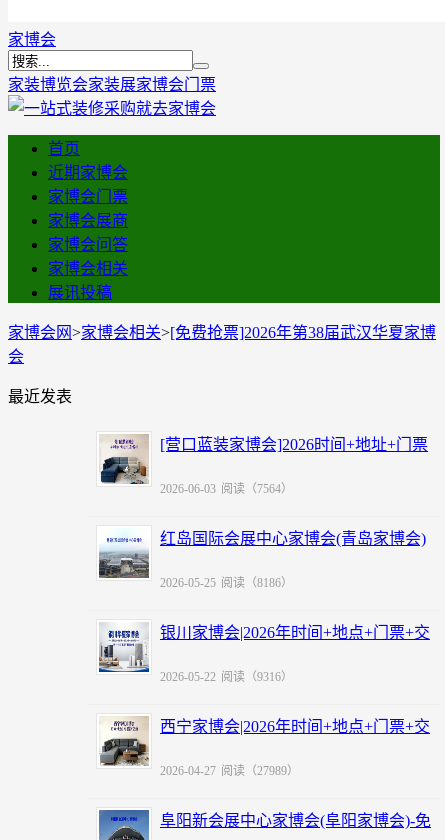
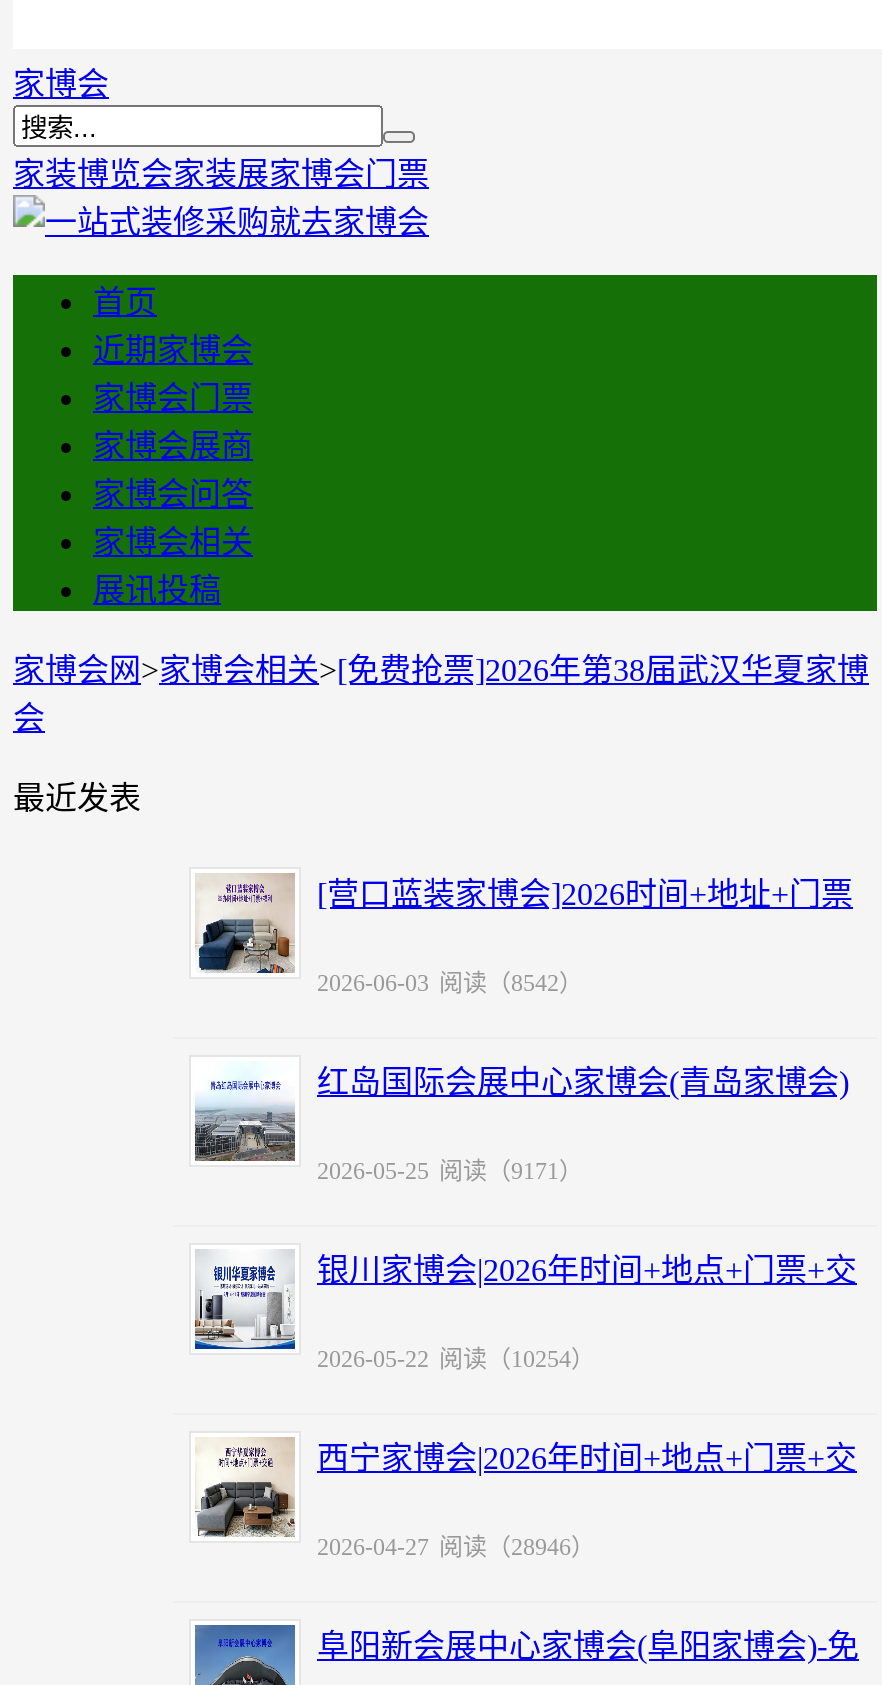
- 2026-06-03 阅读（7564）
+ 2026-06-03 阅读（8542）

- 2026-05-25 阅读（8186）
+ 2026-05-25 阅读（9171）

- 2026-05-22 阅读（9316）
+ 2026-05-22 阅读（10254）

- 2026-04-27 阅读（27989）
+ 2026-04-27 阅读（28946）
